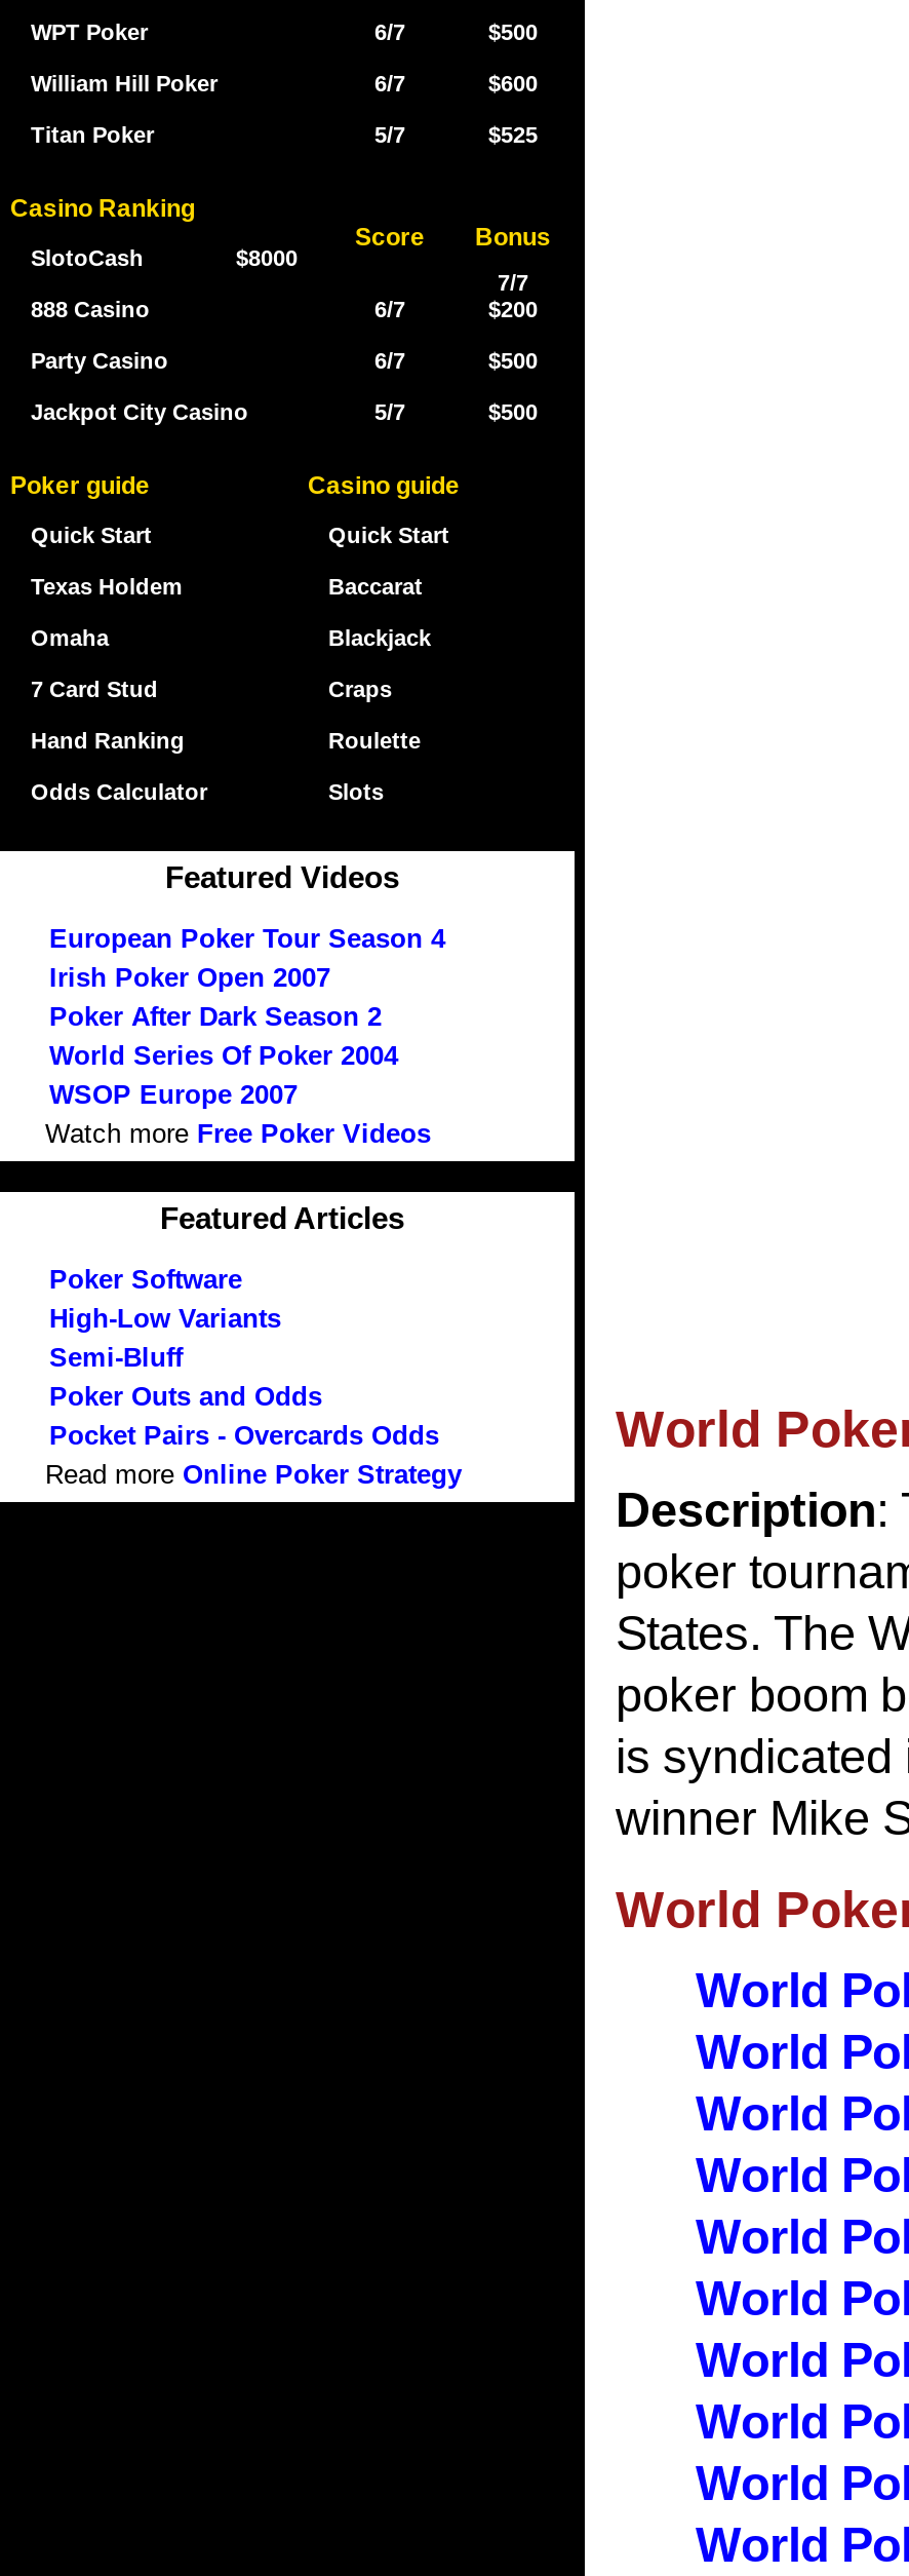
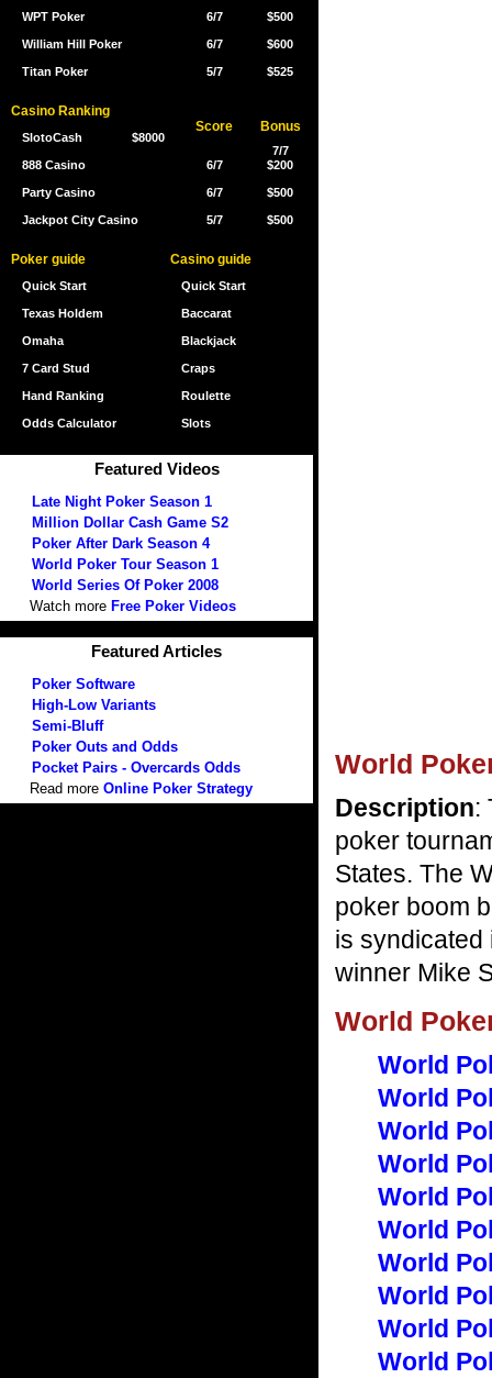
- European Poker Tour Season 4
- Irish Poker Open 2007
- Poker After Dark Season 2
- World Series Of Poker 2004
- WSOP Europe 2007
+ Late Night Poker Season 1
+ Million Dollar Cash Game S2
+ Poker After Dark Season 4
+ World Poker Tour Season 1
+ World Series Of Poker 2008
